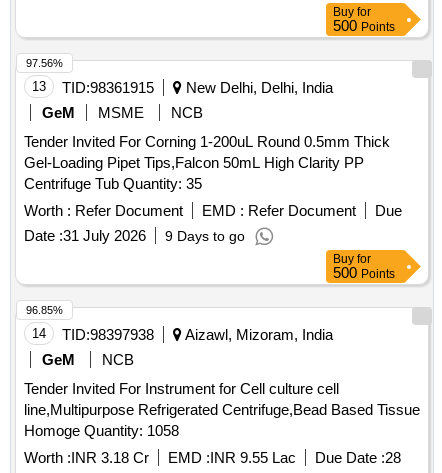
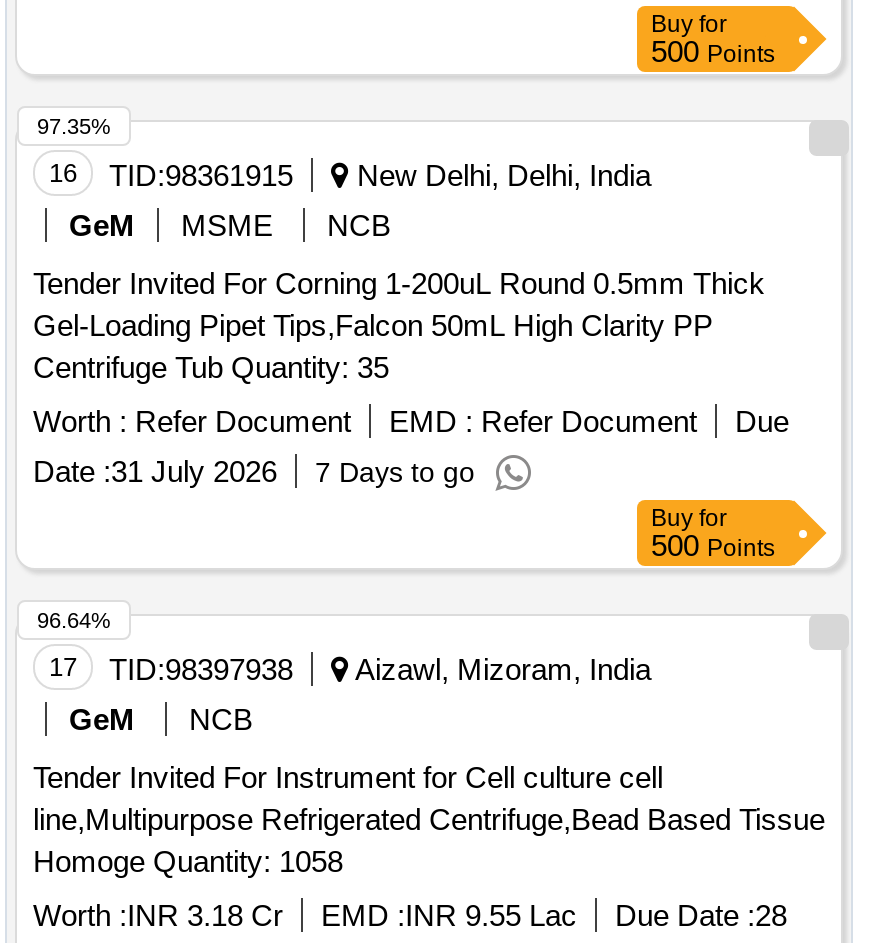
- 97.56%
+ 97.35%

- 13 TID:98361915 New Delhi, Delhi, India
+ 16 TID:98361915 New Delhi, Delhi, India

- Date : 31 July 2026 9 Days to go
+ Date : 31 July 2026 7 Days to go

- 96.85%
+ 96.64%

- 14 TID:98397938 Aizawl, Mizoram, India
+ 17 TID:98397938 Aizawl, Mizoram, India
